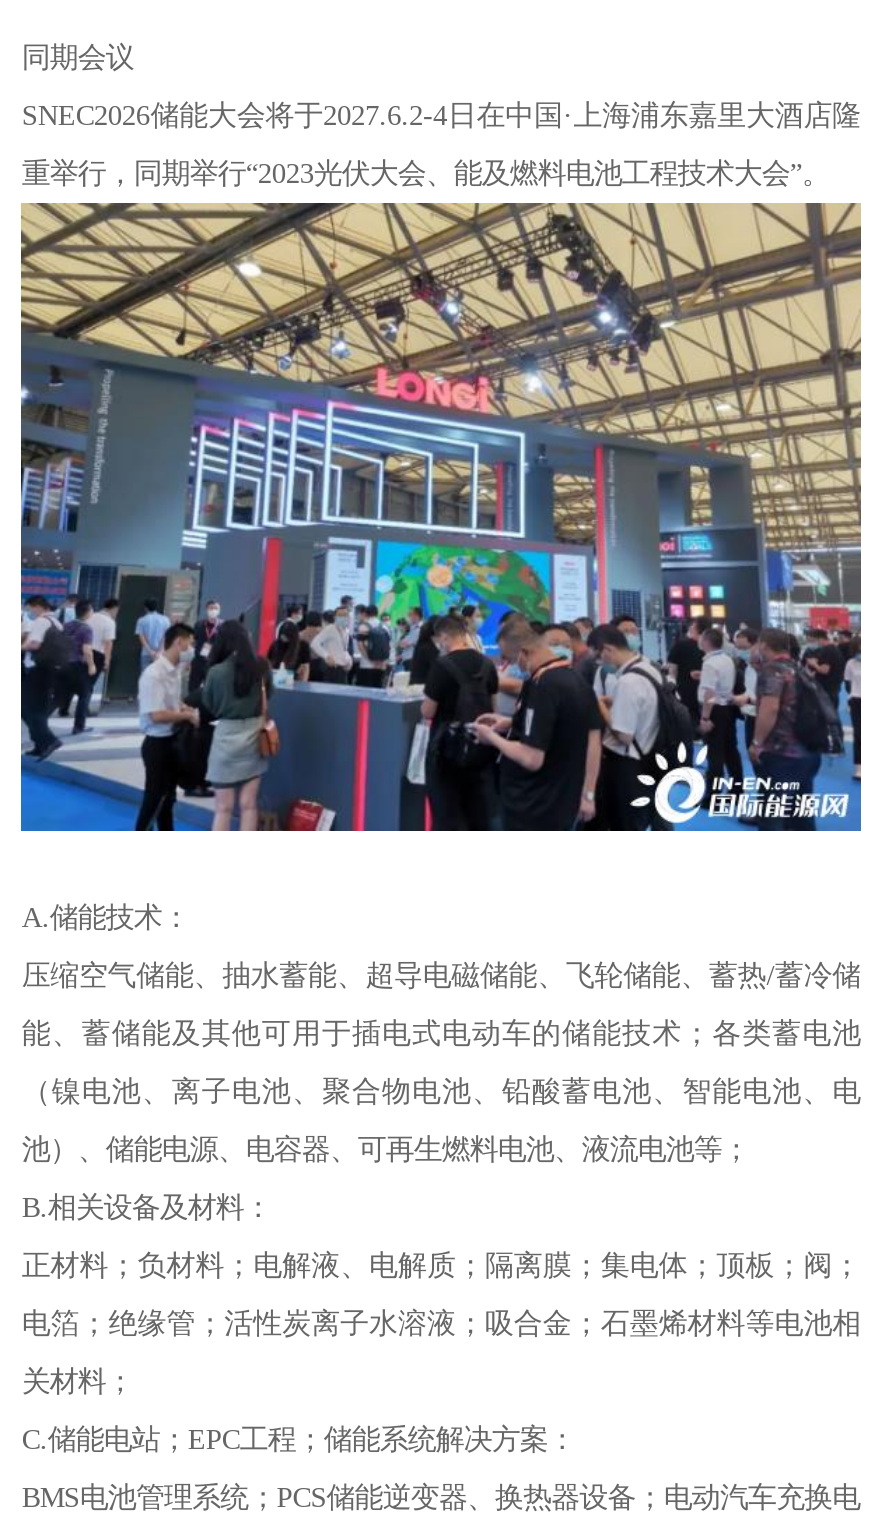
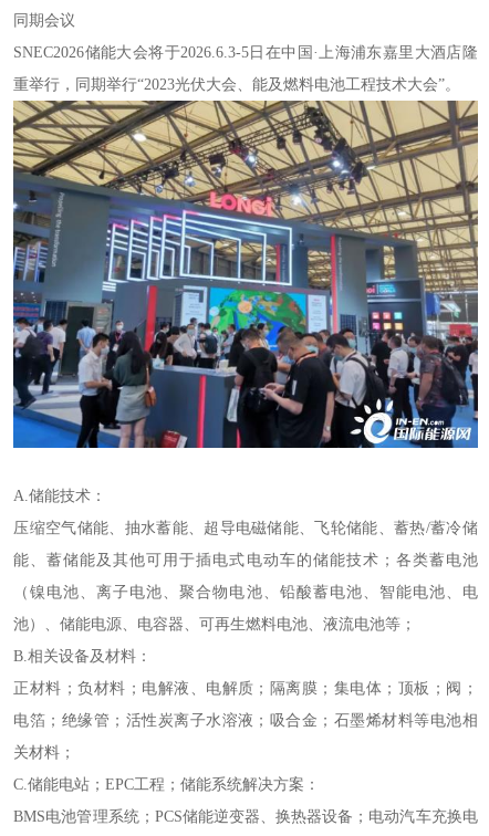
- SNEC2026储能大会将于2027.6.2-4日在中国·上海浦东嘉里大酒店隆
+ SNEC2026储能大会将于2026.6.3-5日在中国·上海浦东嘉里大酒店隆
